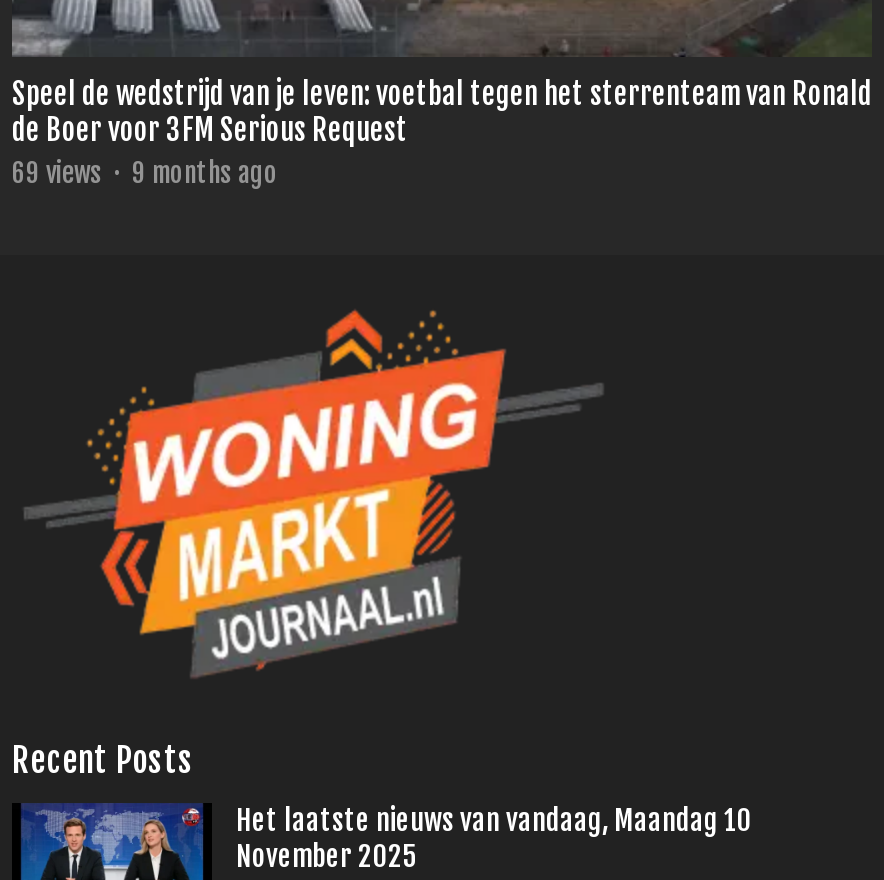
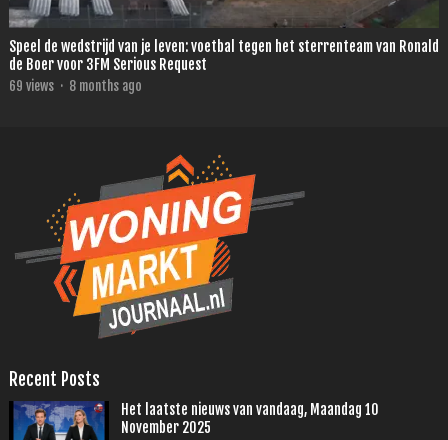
- 69 views · 9 months ago
+ 69 views · 8 months ago
